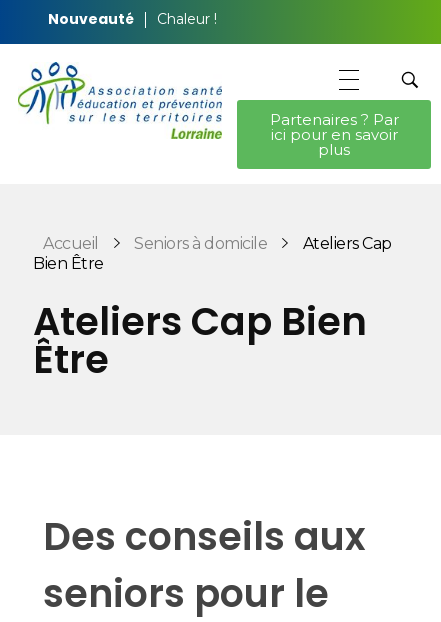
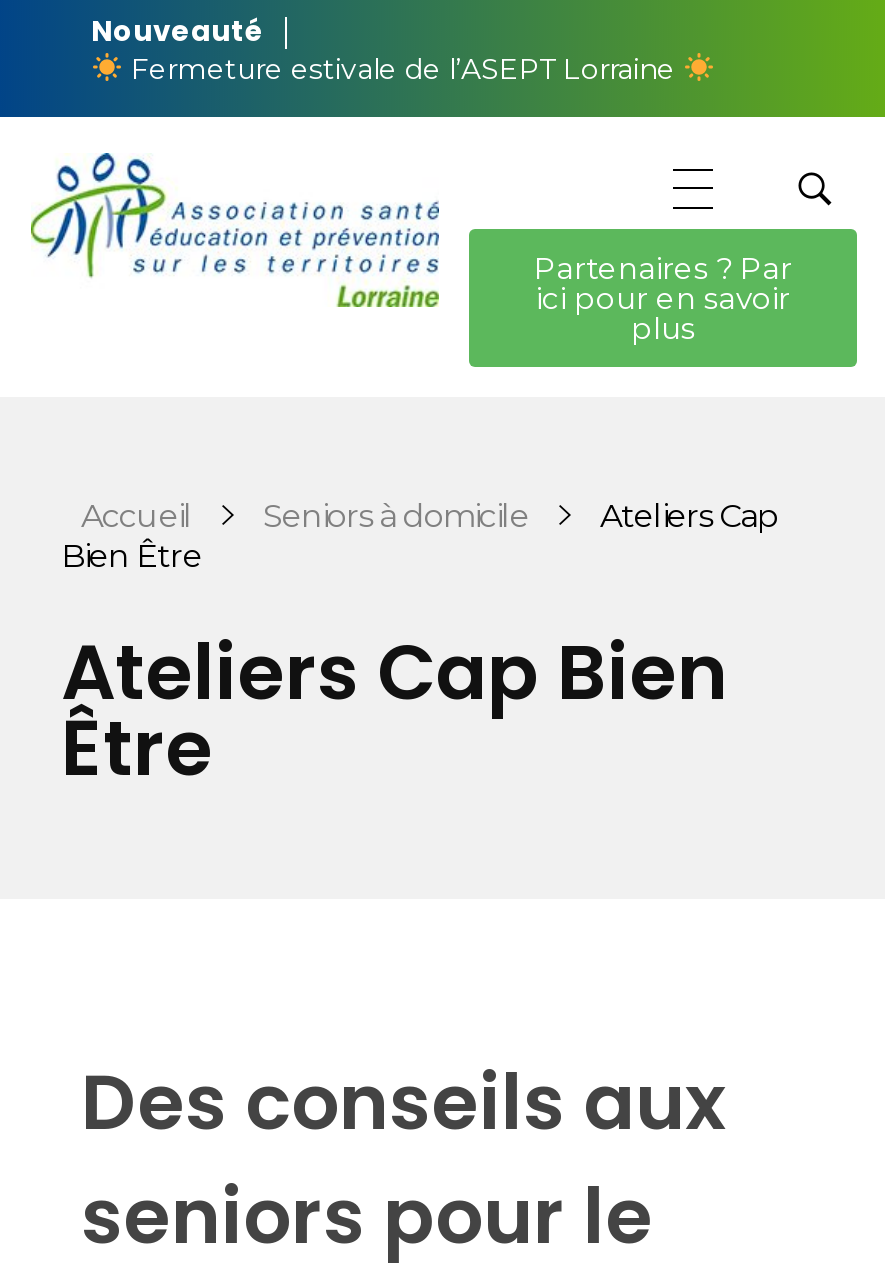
- Chaleur !
+ Fermeture estivale de l’ASEPT Lorraine
